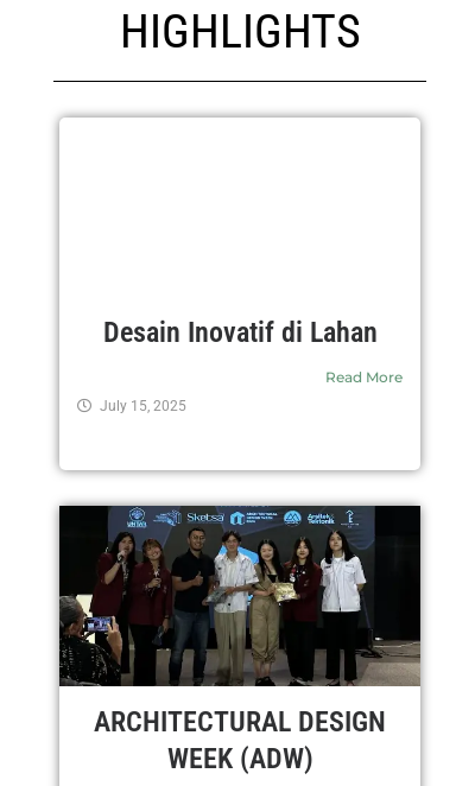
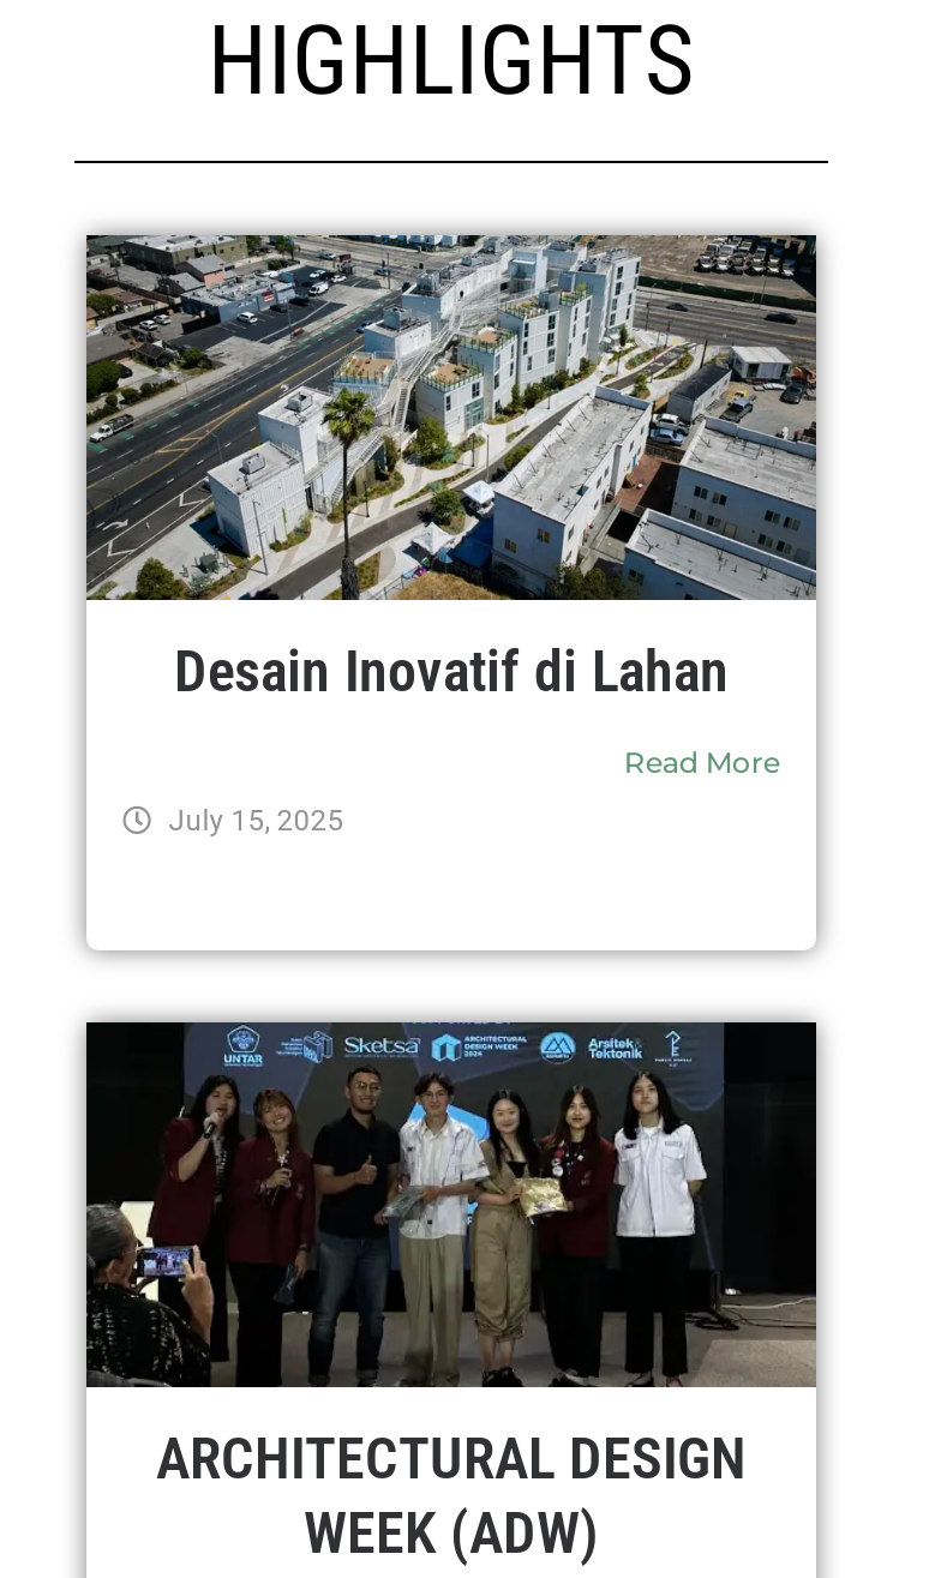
+ [image]
